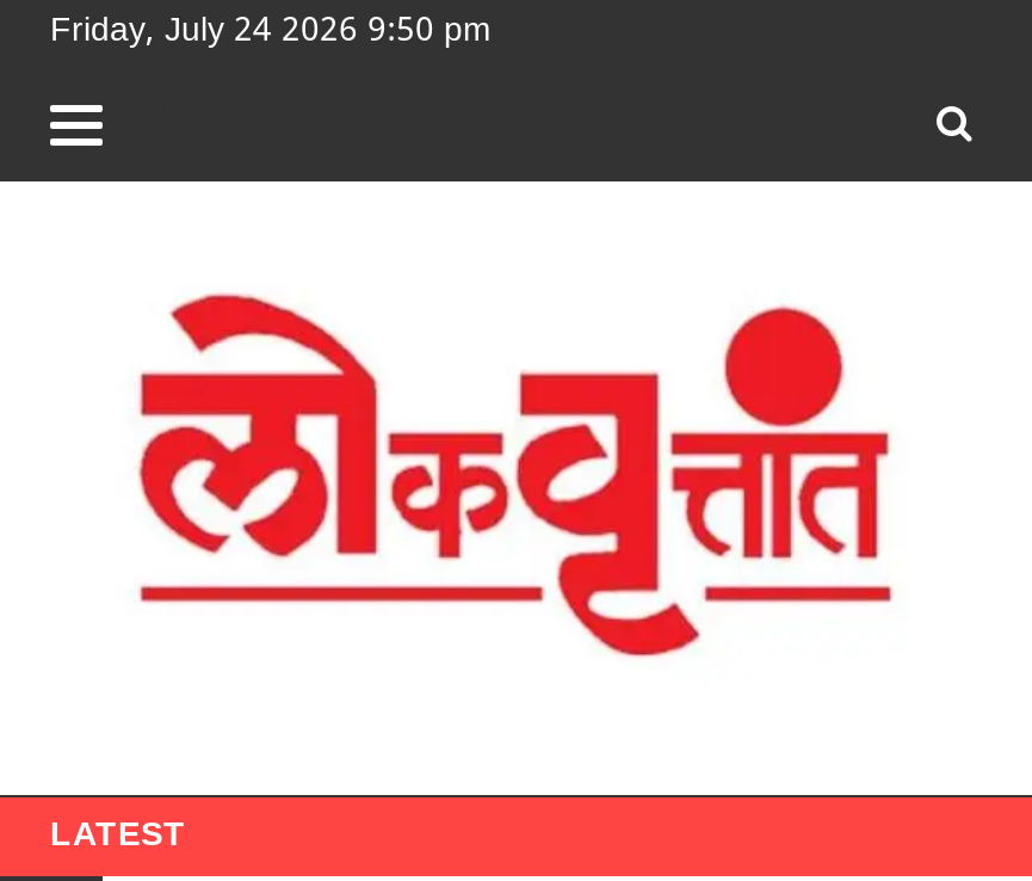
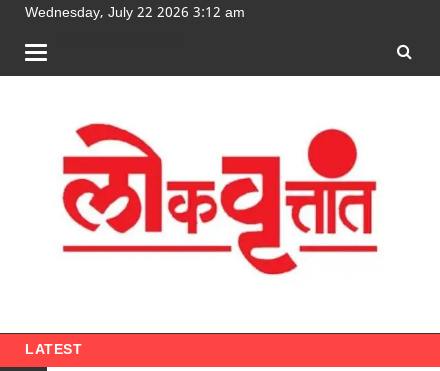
- Friday, July 24 2026 9:50 pm
+ Wednesday, July 22 2026 3:12 am
